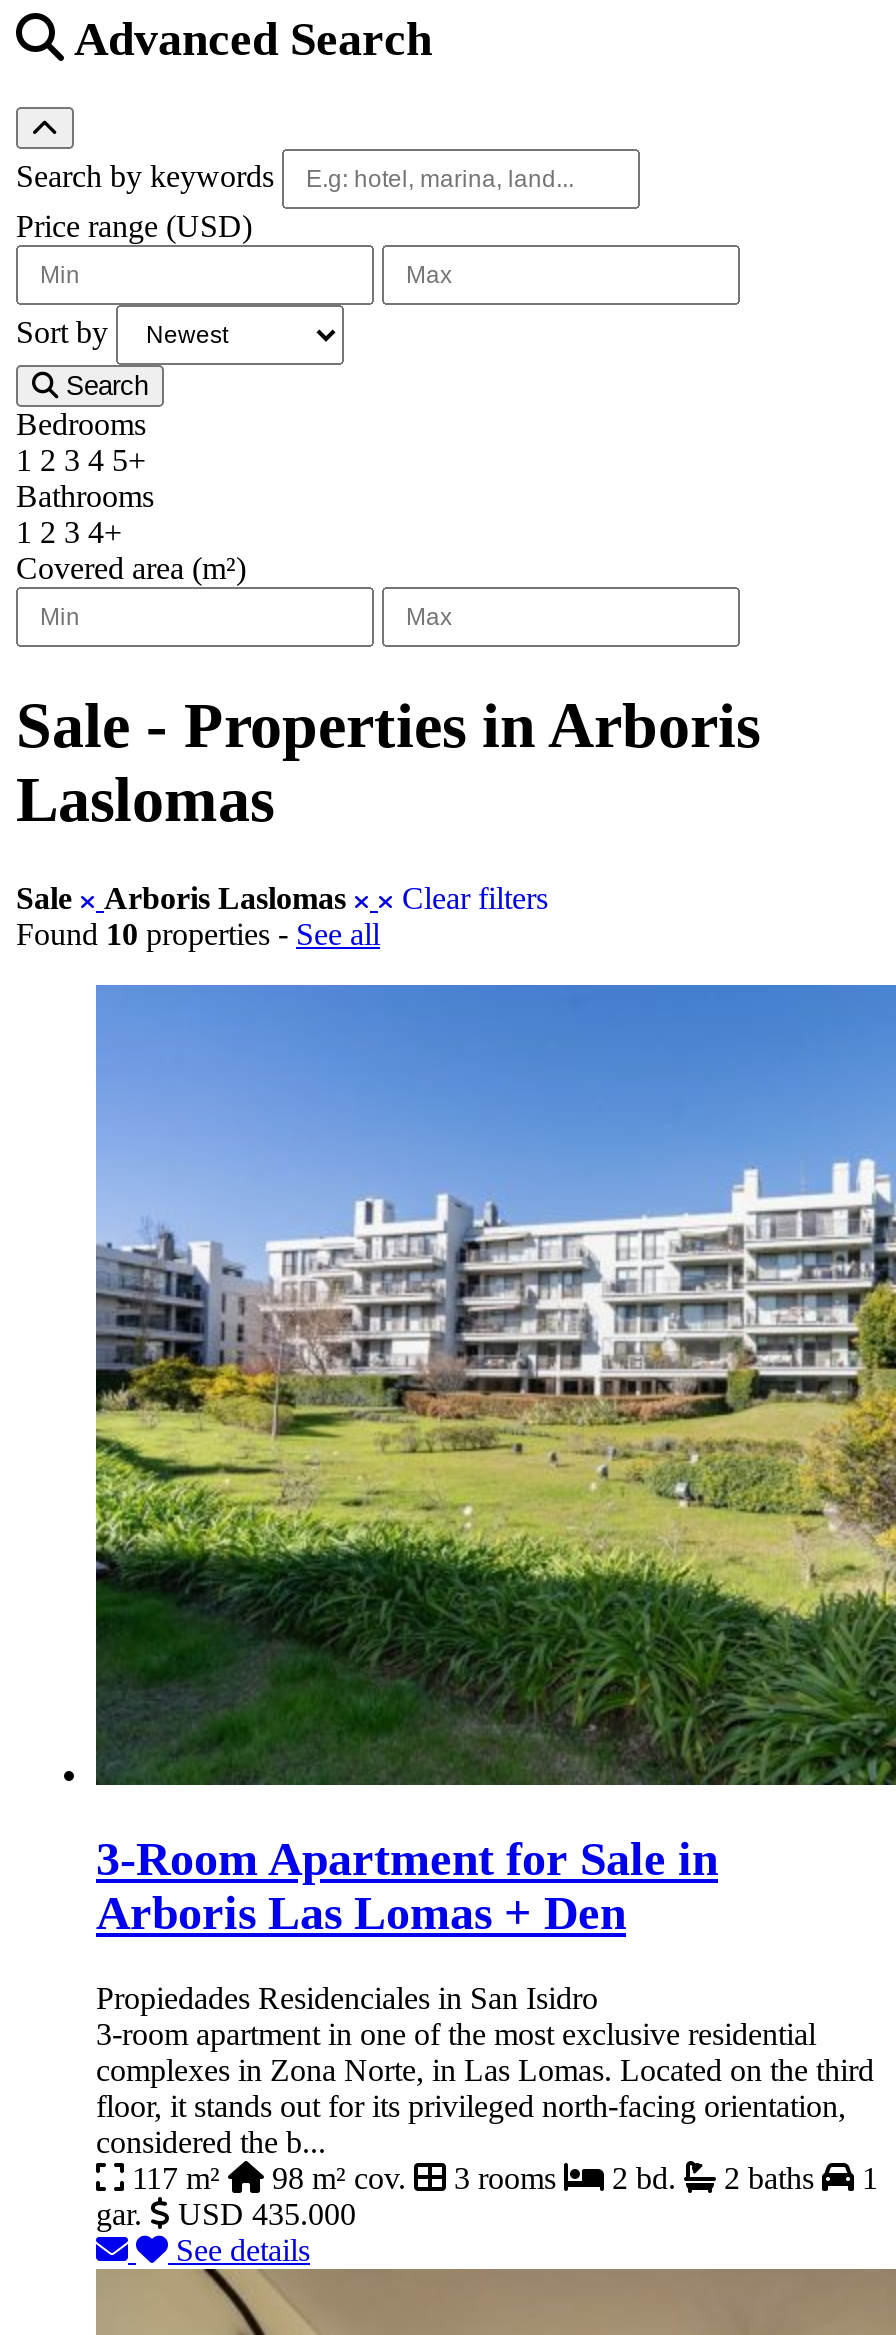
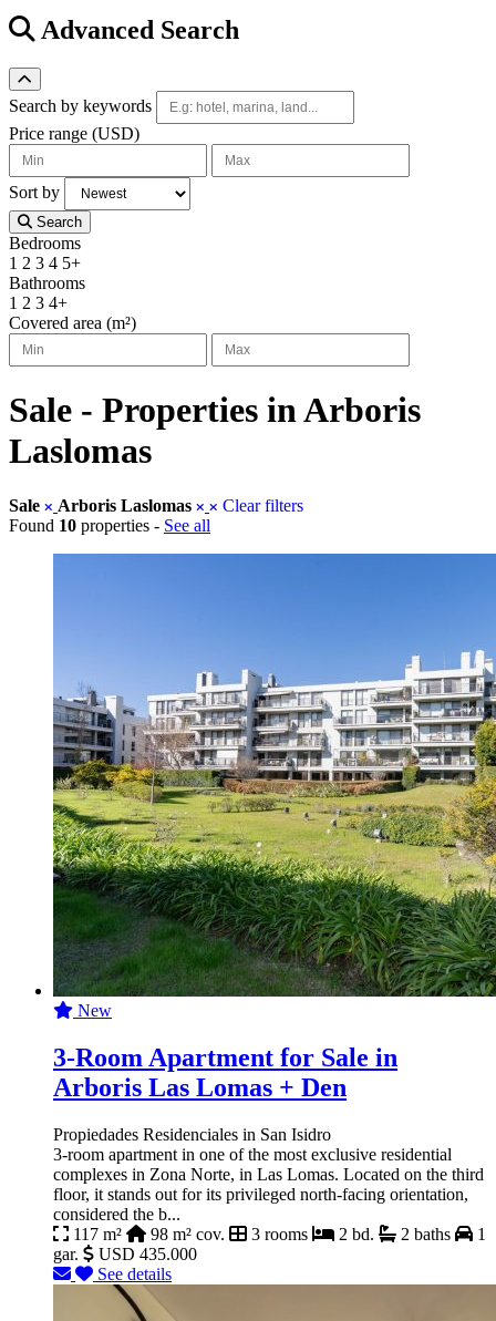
+ New
